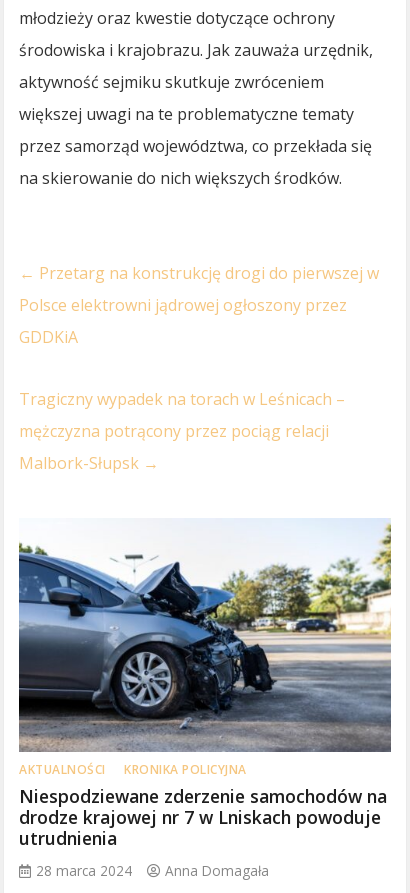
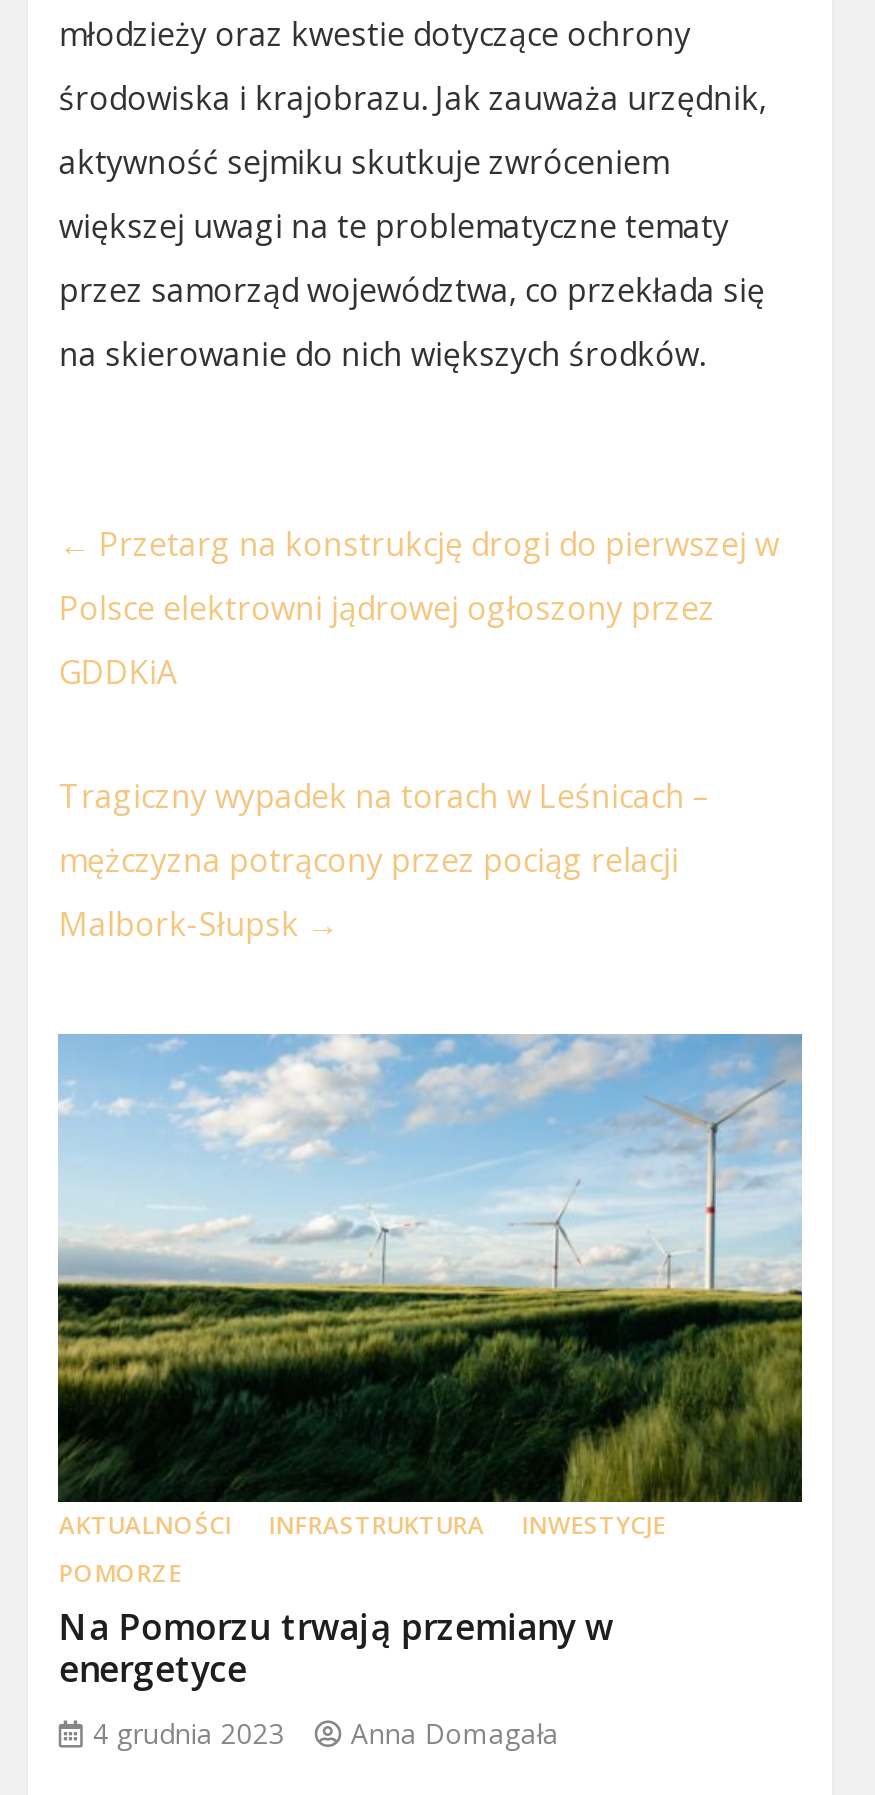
- [image]
- KRONIKA POLICYJNA
- Niespodziewane zderzenie samochodów na
- drodze krajowej nr 7 w Lniskach powoduje
- utrudnienia
+ [image]
+ INFRASTRUKTURA
+ INWESTYCJE
+ POMORZE
+ Na Pomorzu trwają przemiany w
+ energetyce

- 28 marca 2024 Anna Domagała
+ 4 grudnia 2023 Anna Domagała
